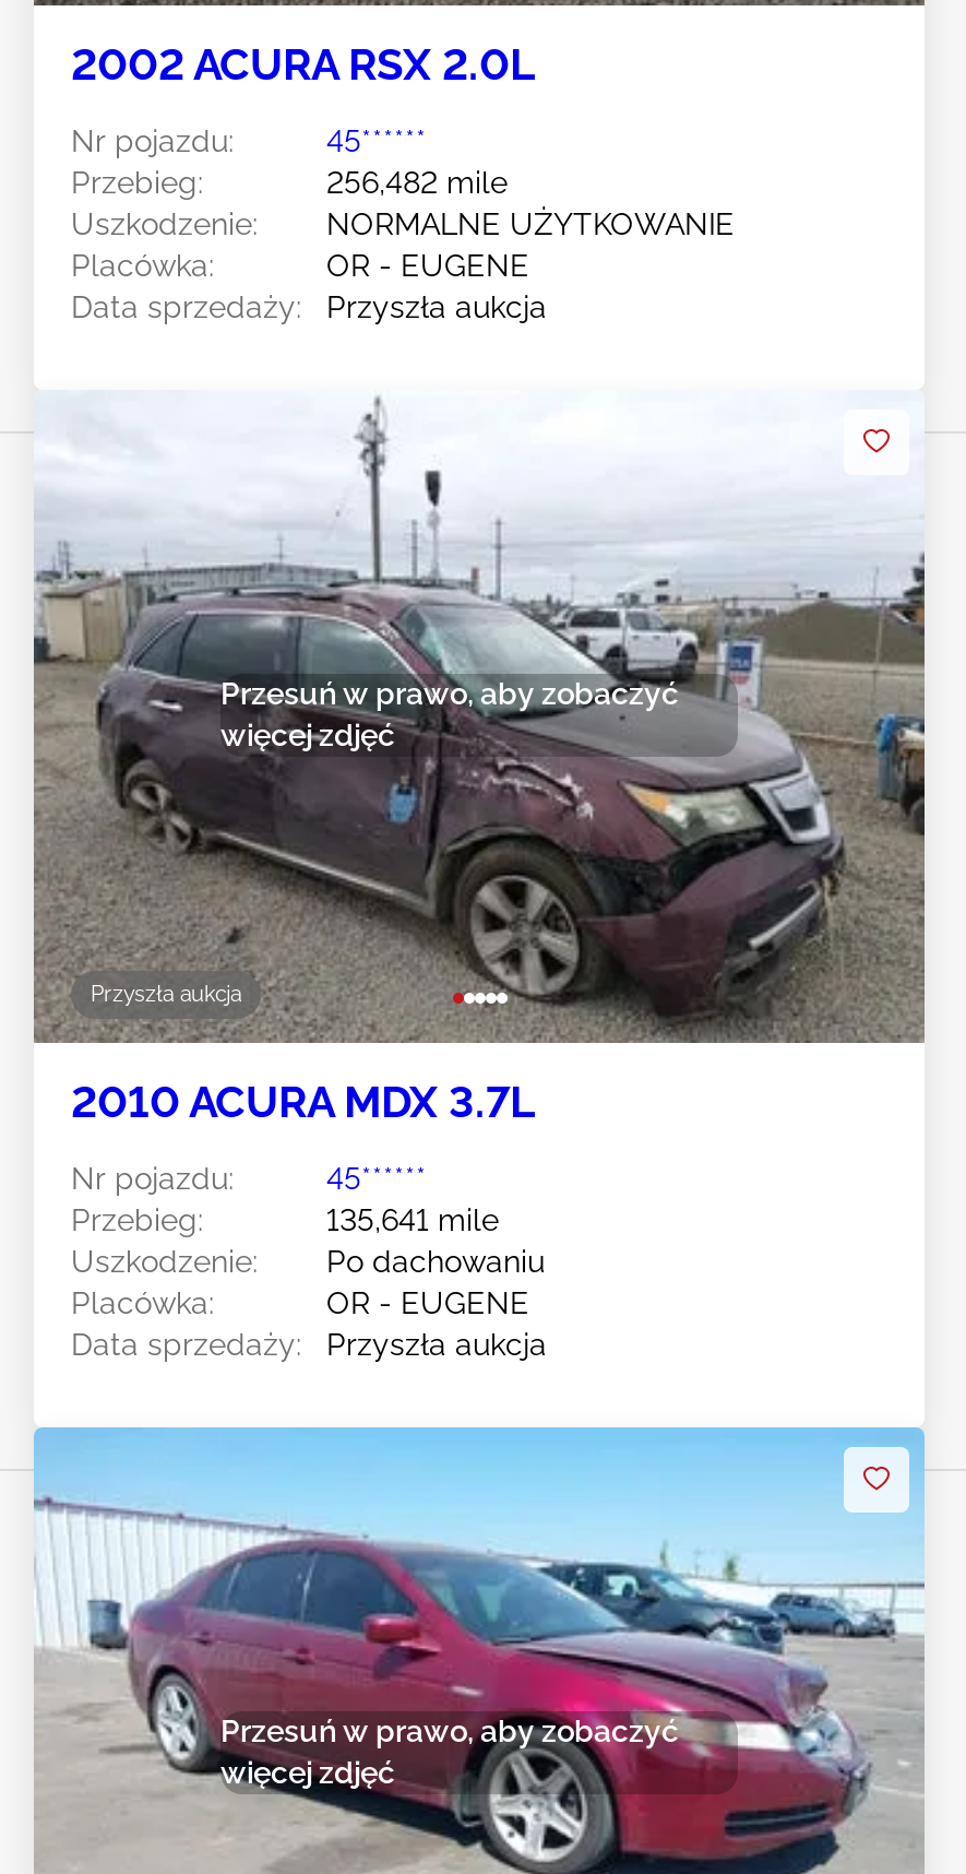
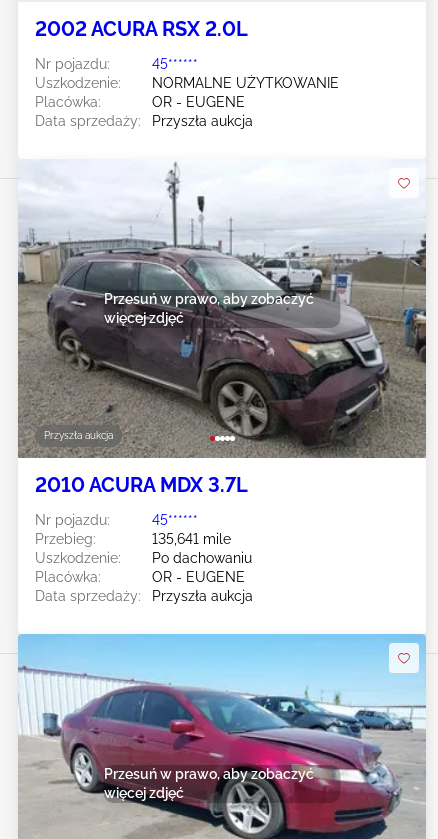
- Przebieg:
- 256,482 mile
